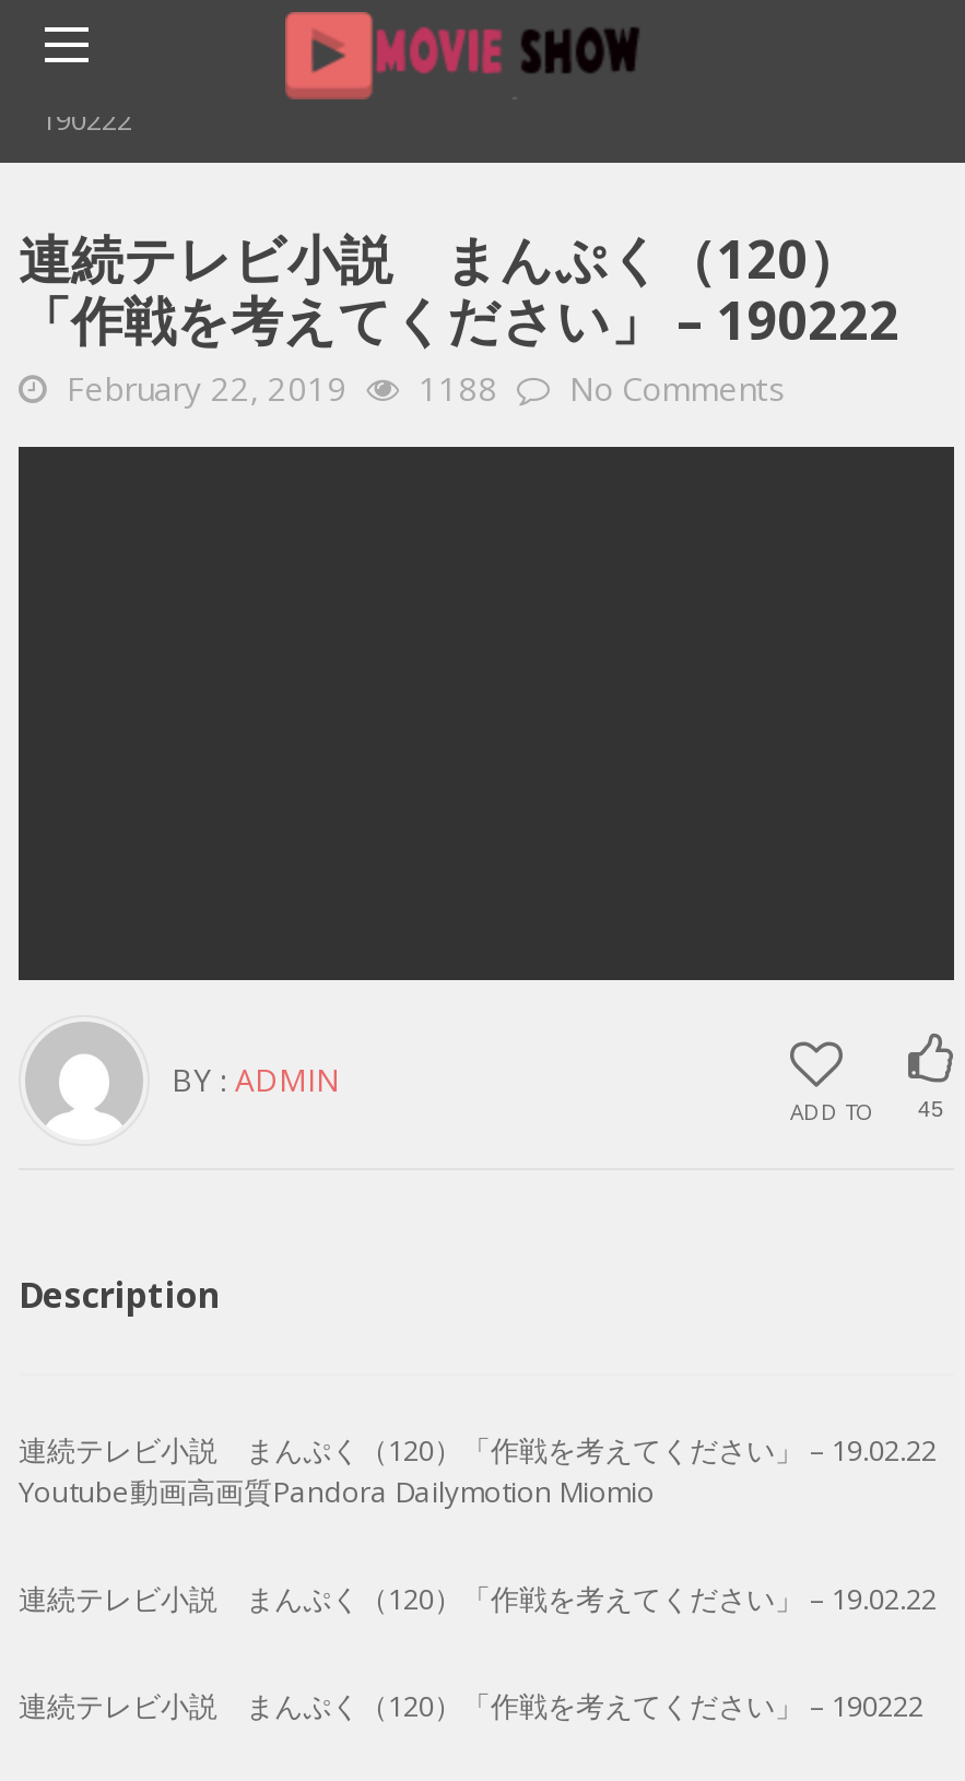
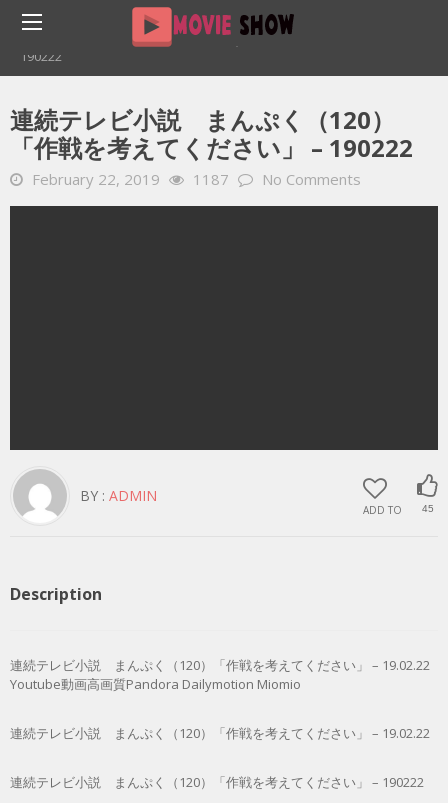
- February 22, 2019 1188 No Comments
+ February 22, 2019 1187 No Comments
